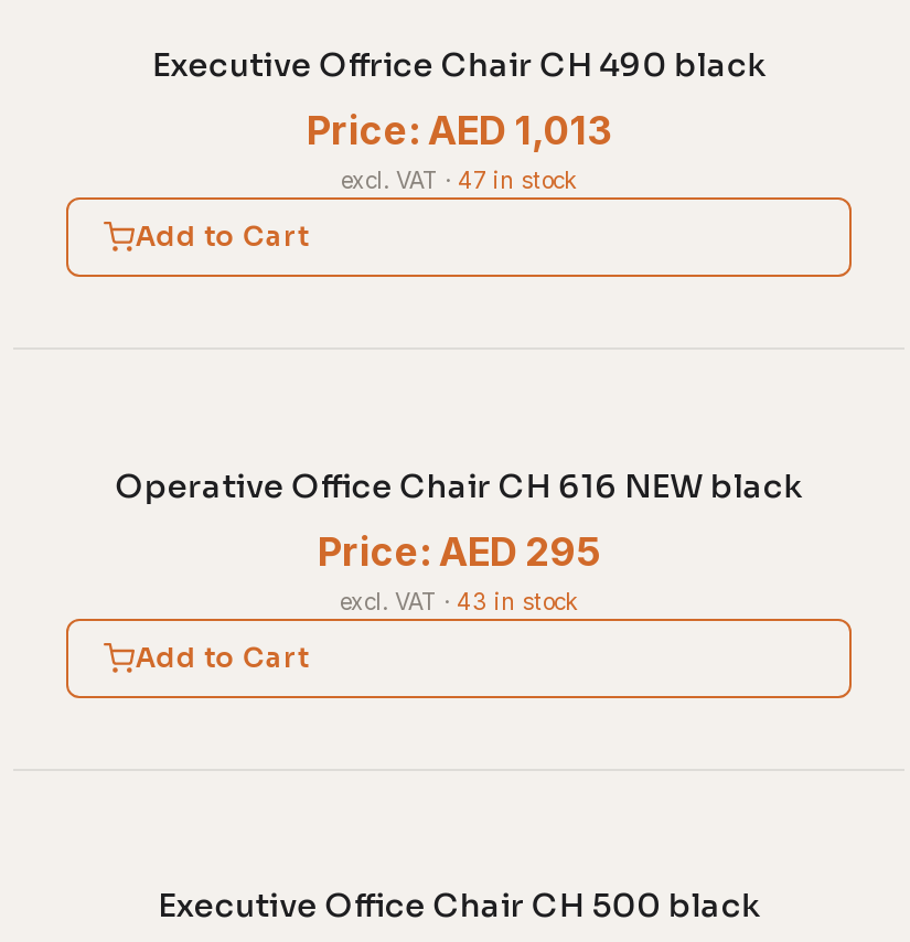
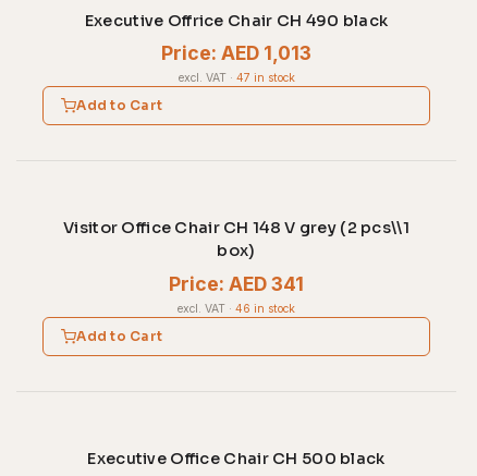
- Operative Office Chair CH 616 NEW black
+ Visitor Office Chair CH 148 V grey (2 pcs\\1
+ box)

- Price: AED 295
- excl. VAT · 43 in stock
+ Price: AED 341
+ excl. VAT · 46 in stock
